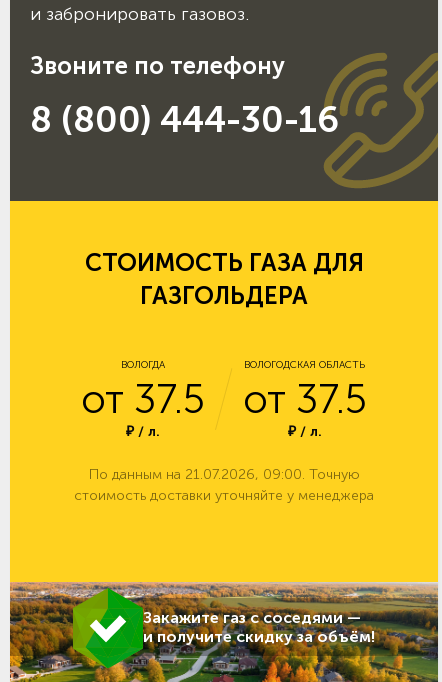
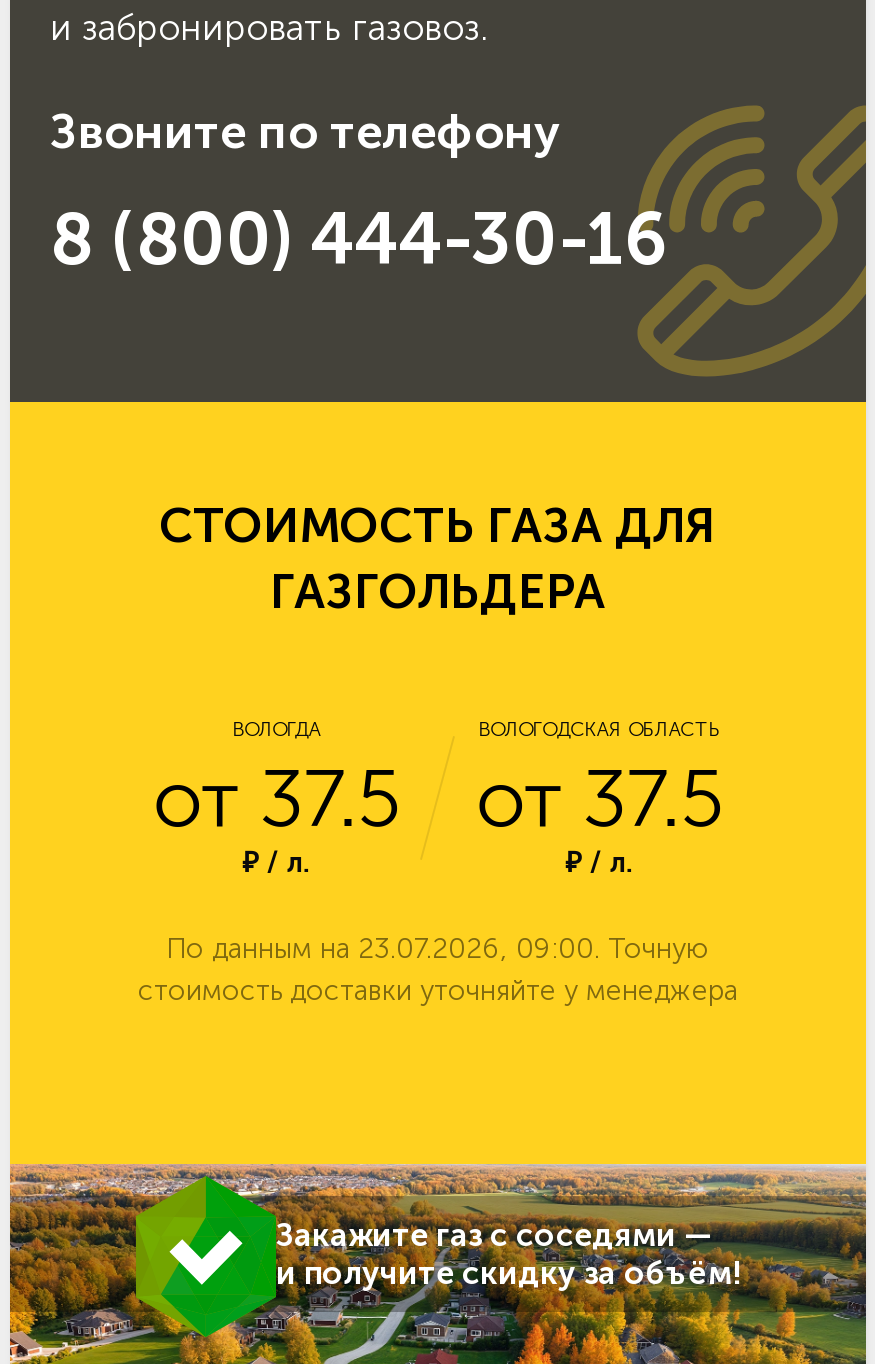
- По данным на 21.07.2026, 09:00. Точную
+ По данным на 23.07.2026, 09:00. Точную
